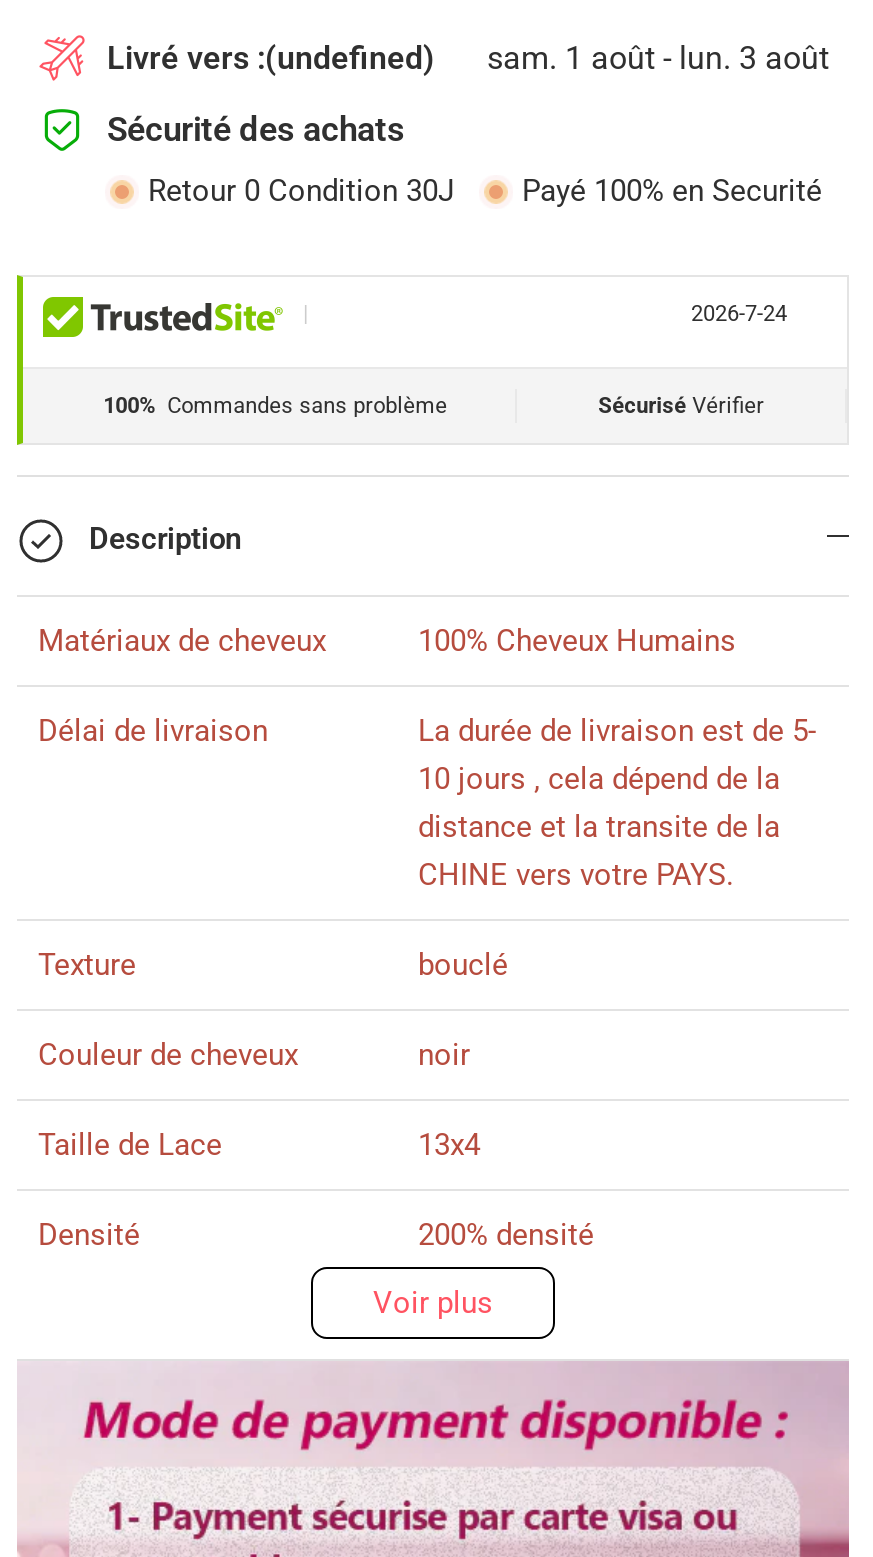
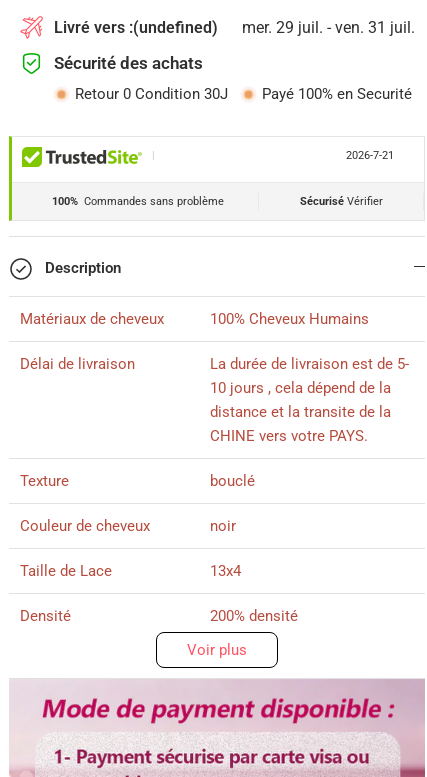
- sam. 1 août - lun. 3 août
+ mer. 29 juil. - ven. 31 juil.

- 2026-7-24
+ 2026-7-21
